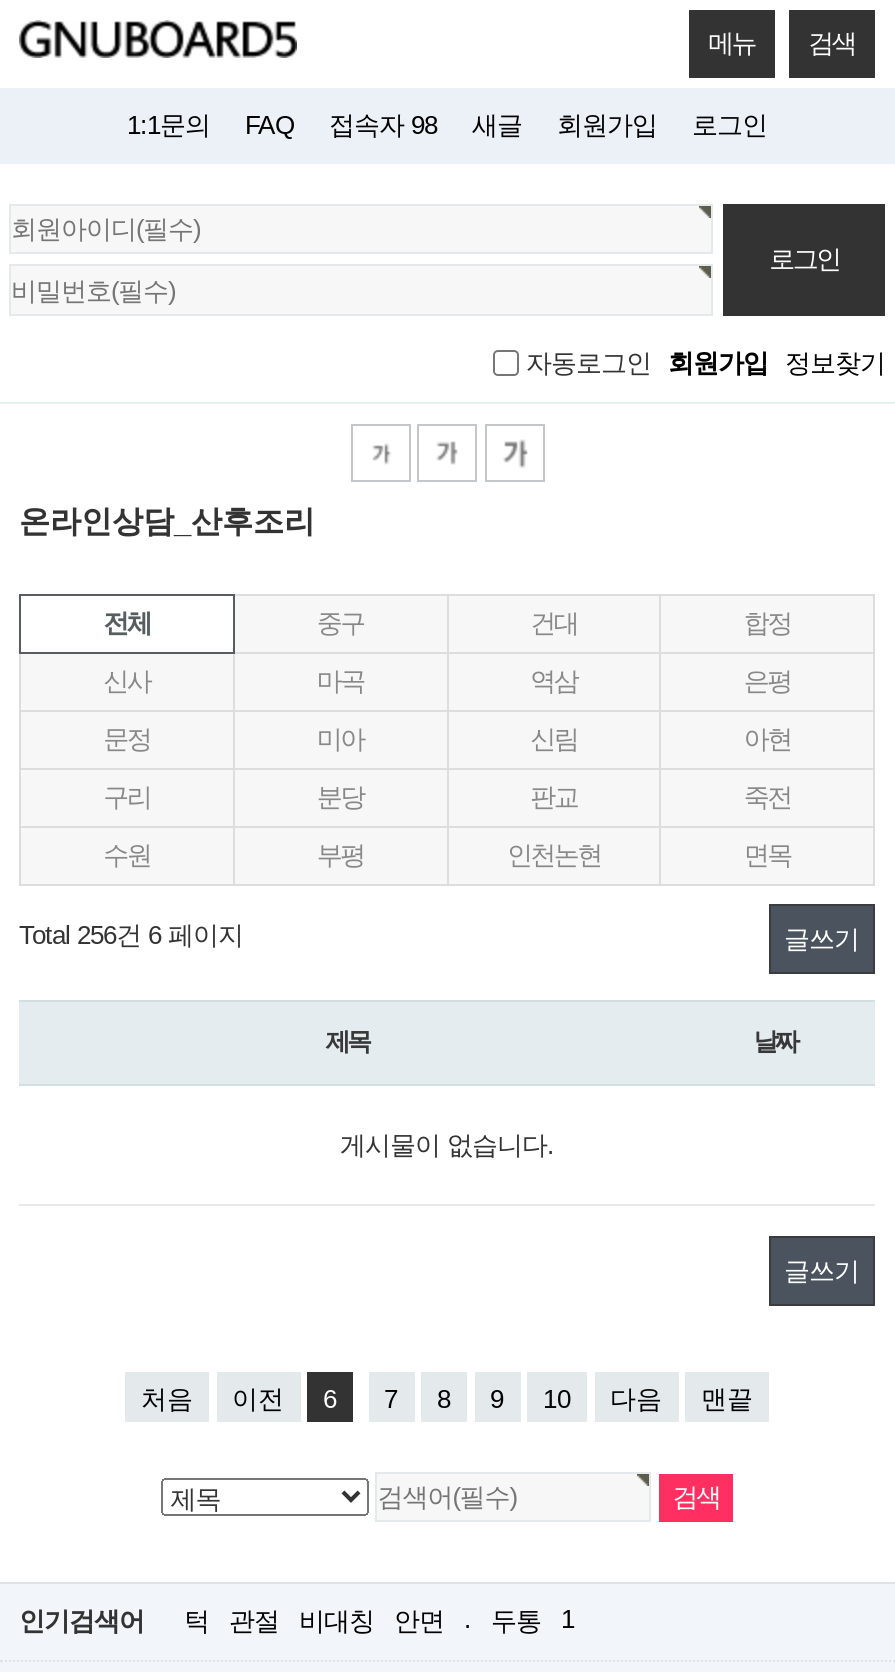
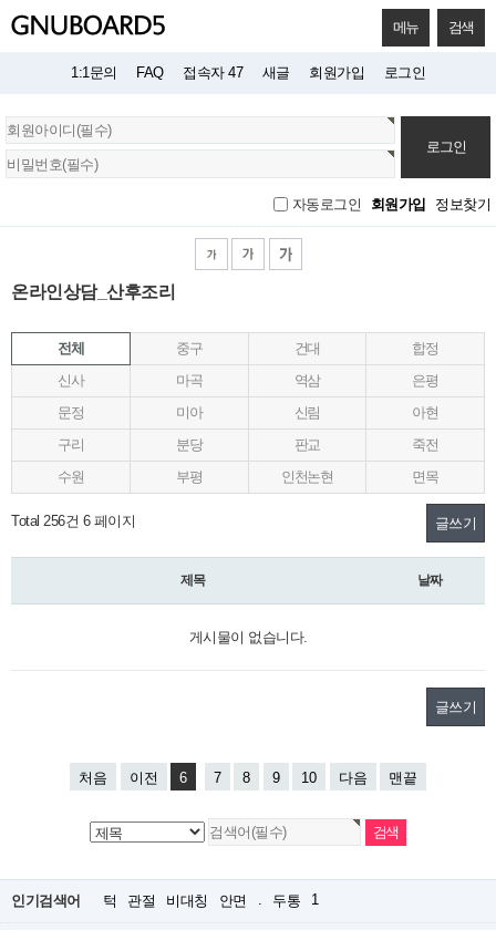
- 1:1문의 FAQ 접속자 98 새글 회원가입 로그인
+ 1:1문의 FAQ 접속자 47 새글 회원가입 로그인
